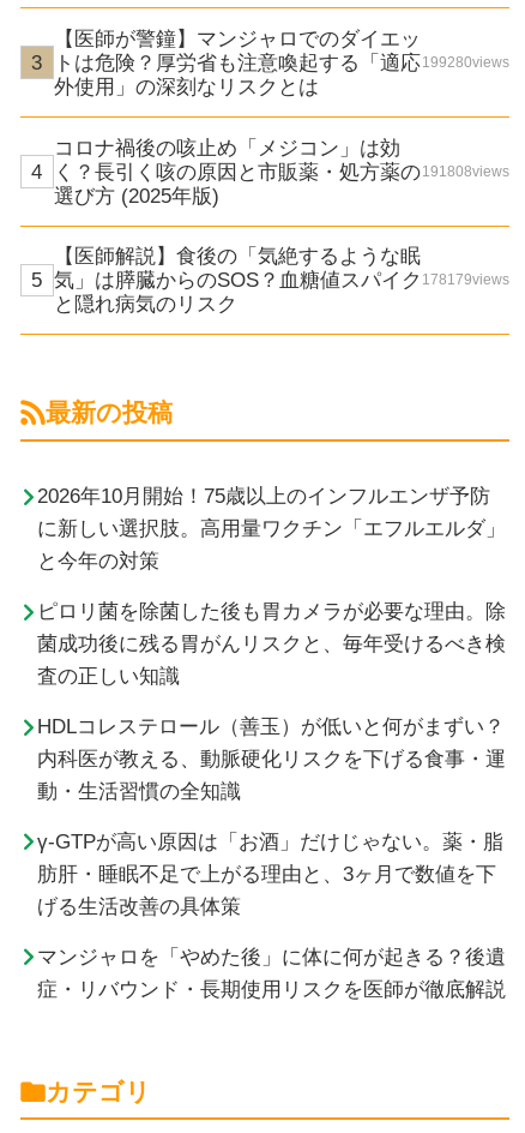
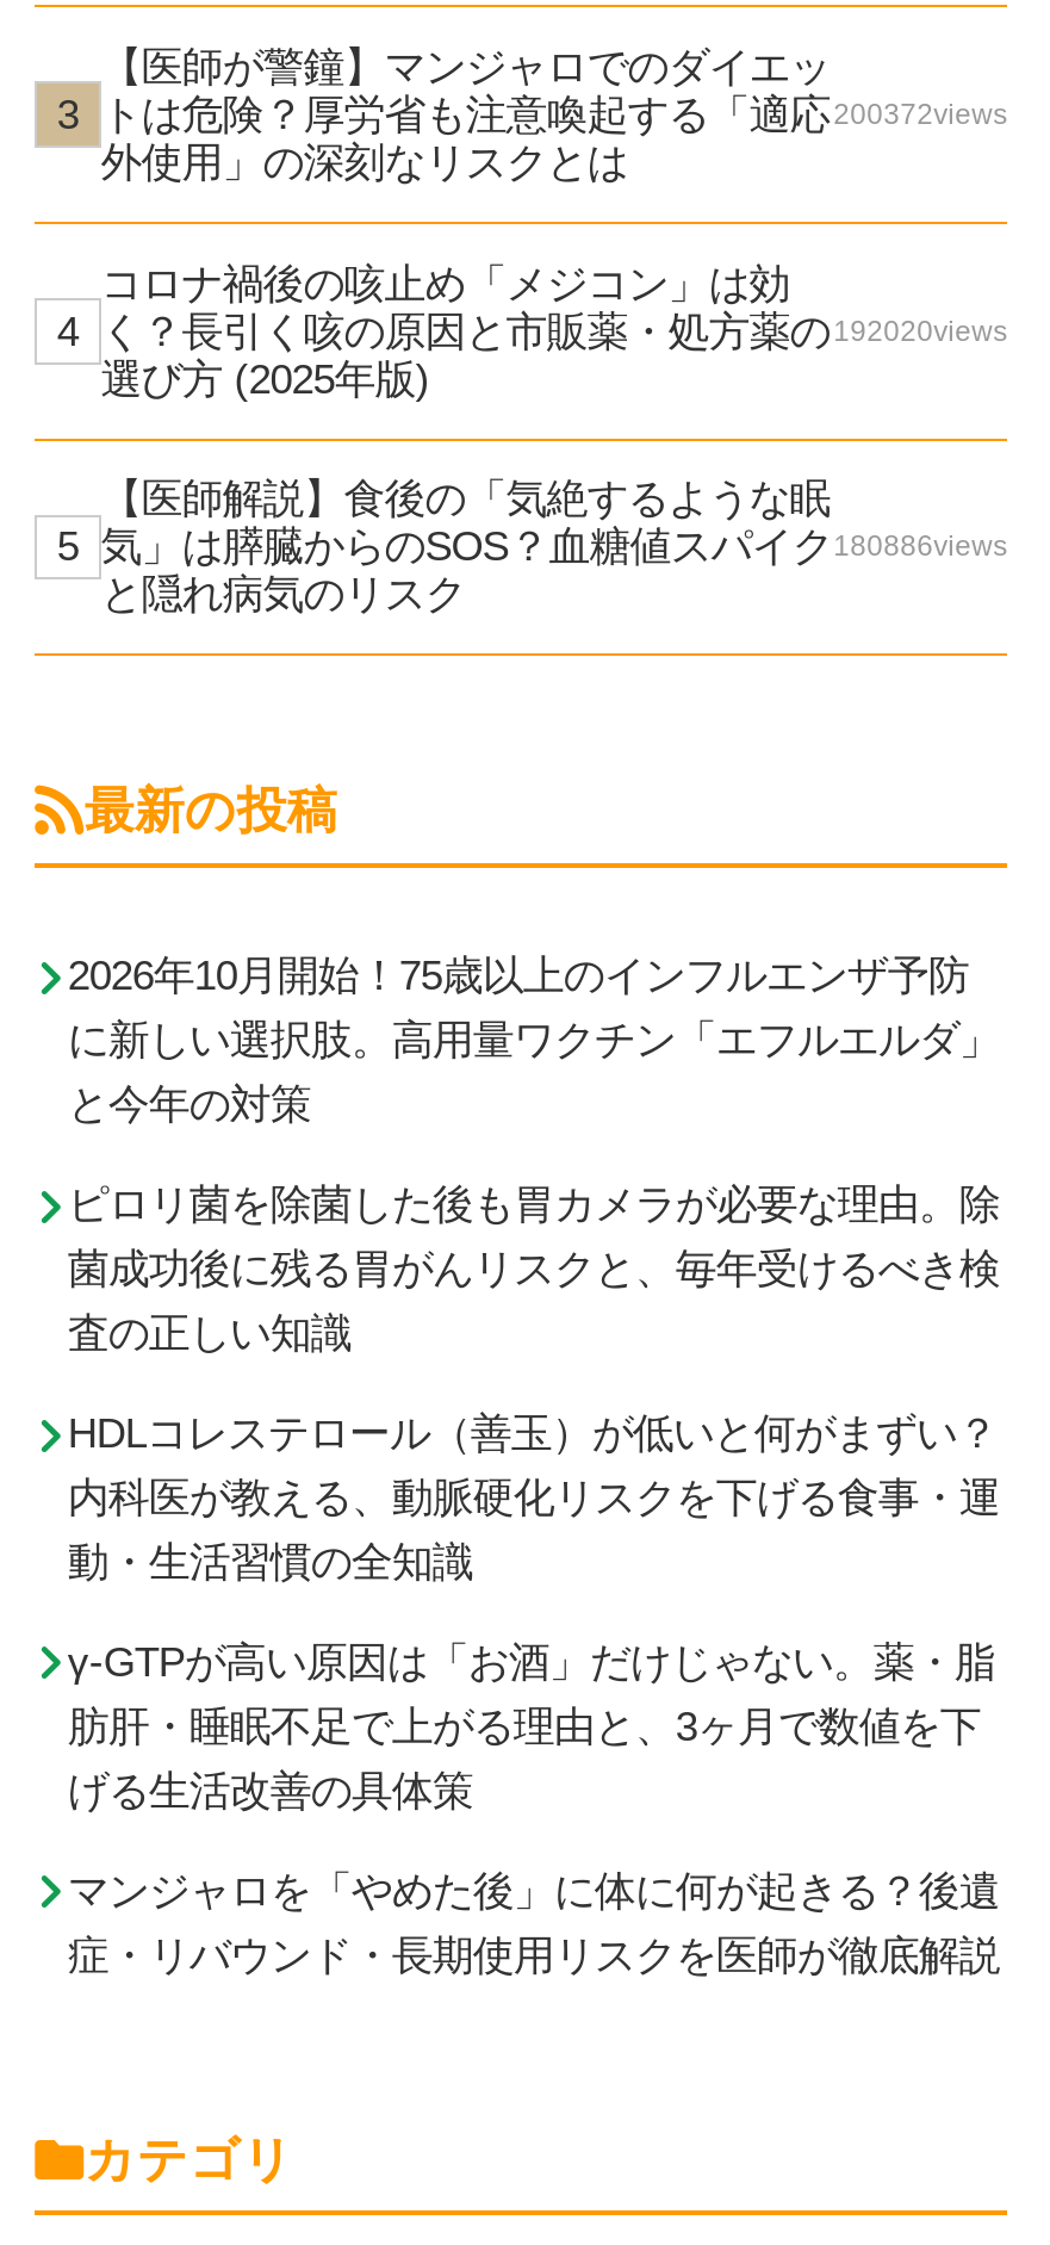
- トは危険？厚労省も注意喚起する「適応 199280views
+ トは危険？厚労省も注意喚起する「適応 200372views

- く？長引く咳の原因と市販薬・処方薬の 191808views
+ く？長引く咳の原因と市販薬・処方薬の 192020views

- 気」は膵臓からのSOS？血糖値スパイク 178179views
+ 気」は膵臓からのSOS？血糖値スパイク 180886views
